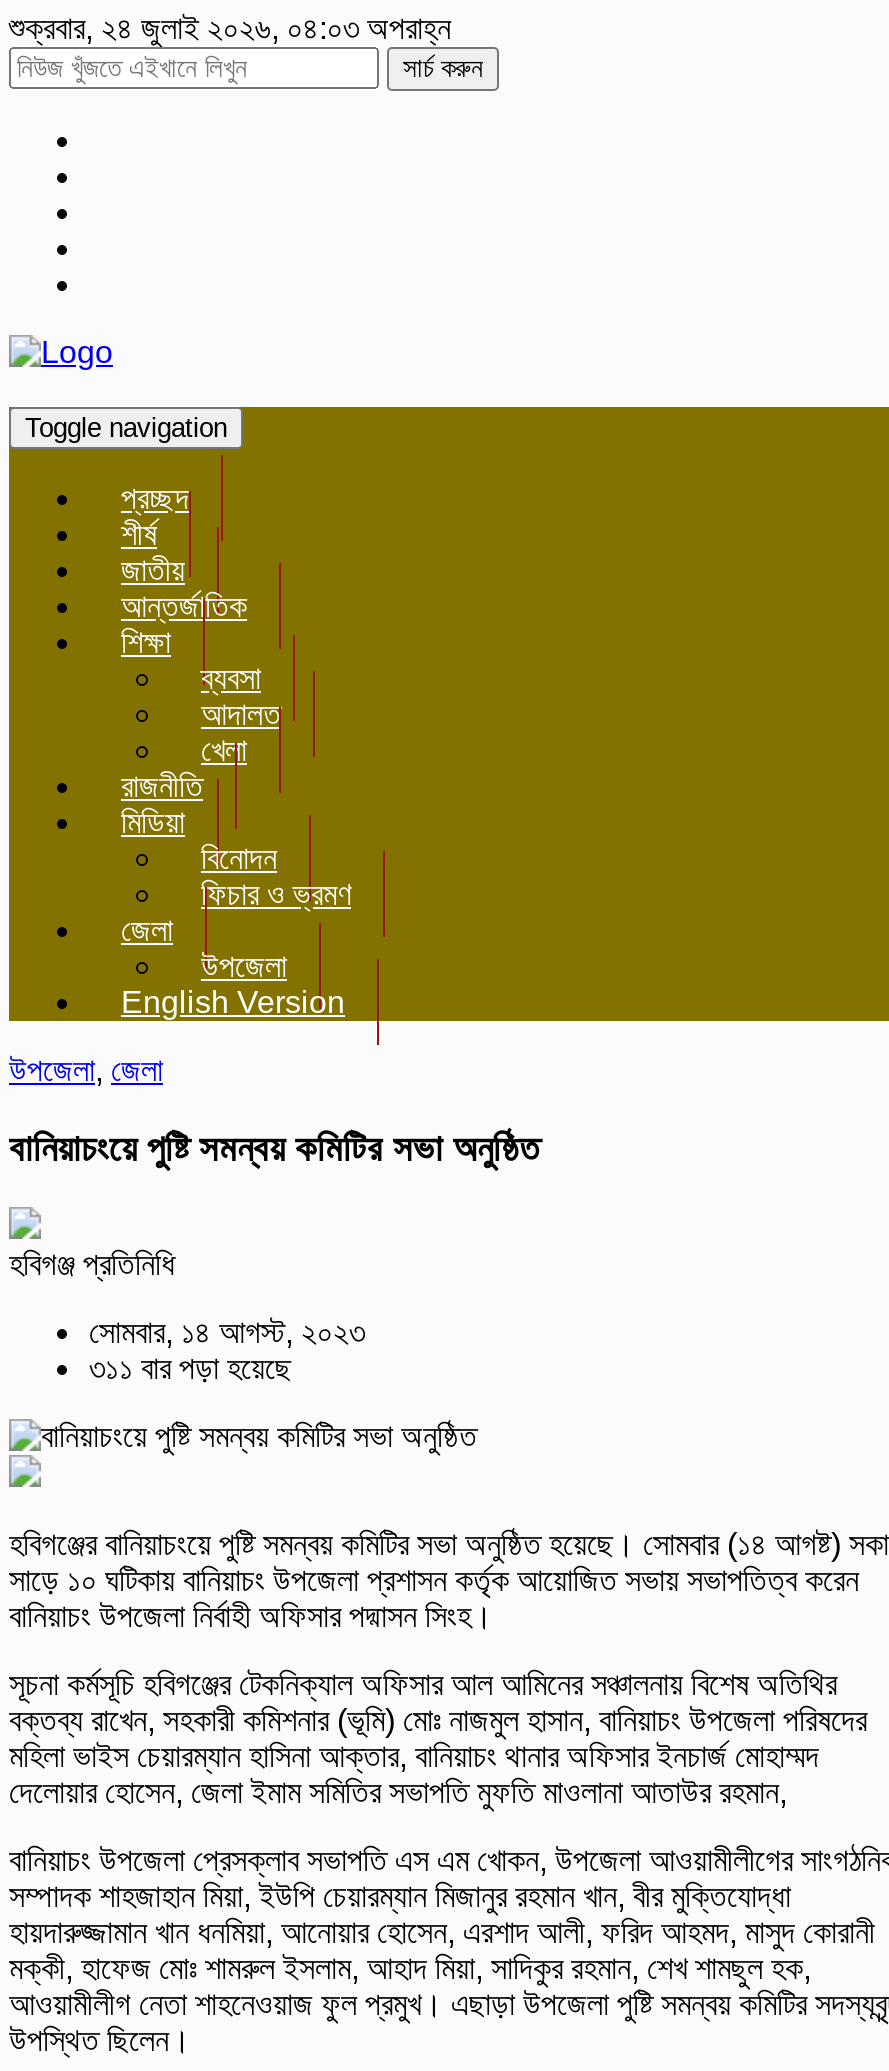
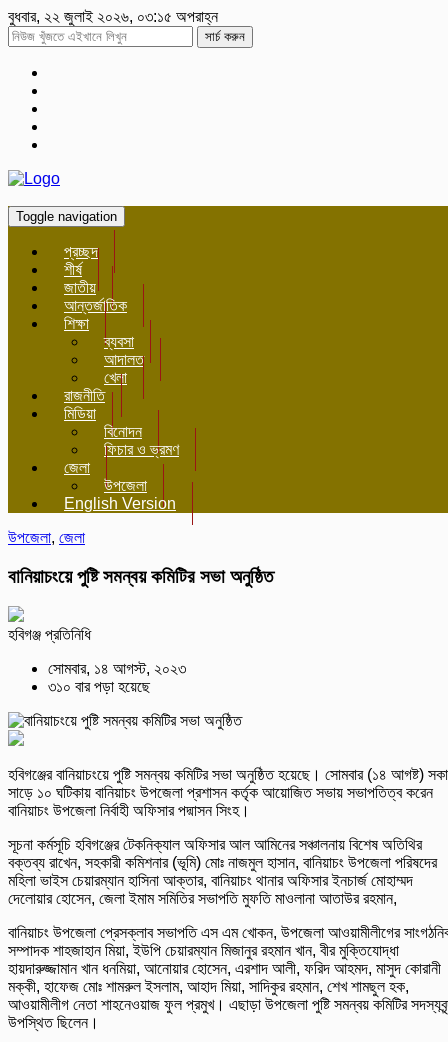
- শুক্রবার, ২৪ জুলাই ২০২৬, ০৪:০৩ অপরাহ্ন
+ বুধবার, ২২ জুলাই ২০২৬, ০৩:১৫ অপরাহ্ন

- ৩১১ বার পড়া হয়েছে
+ ৩১০ বার পড়া হয়েছে
